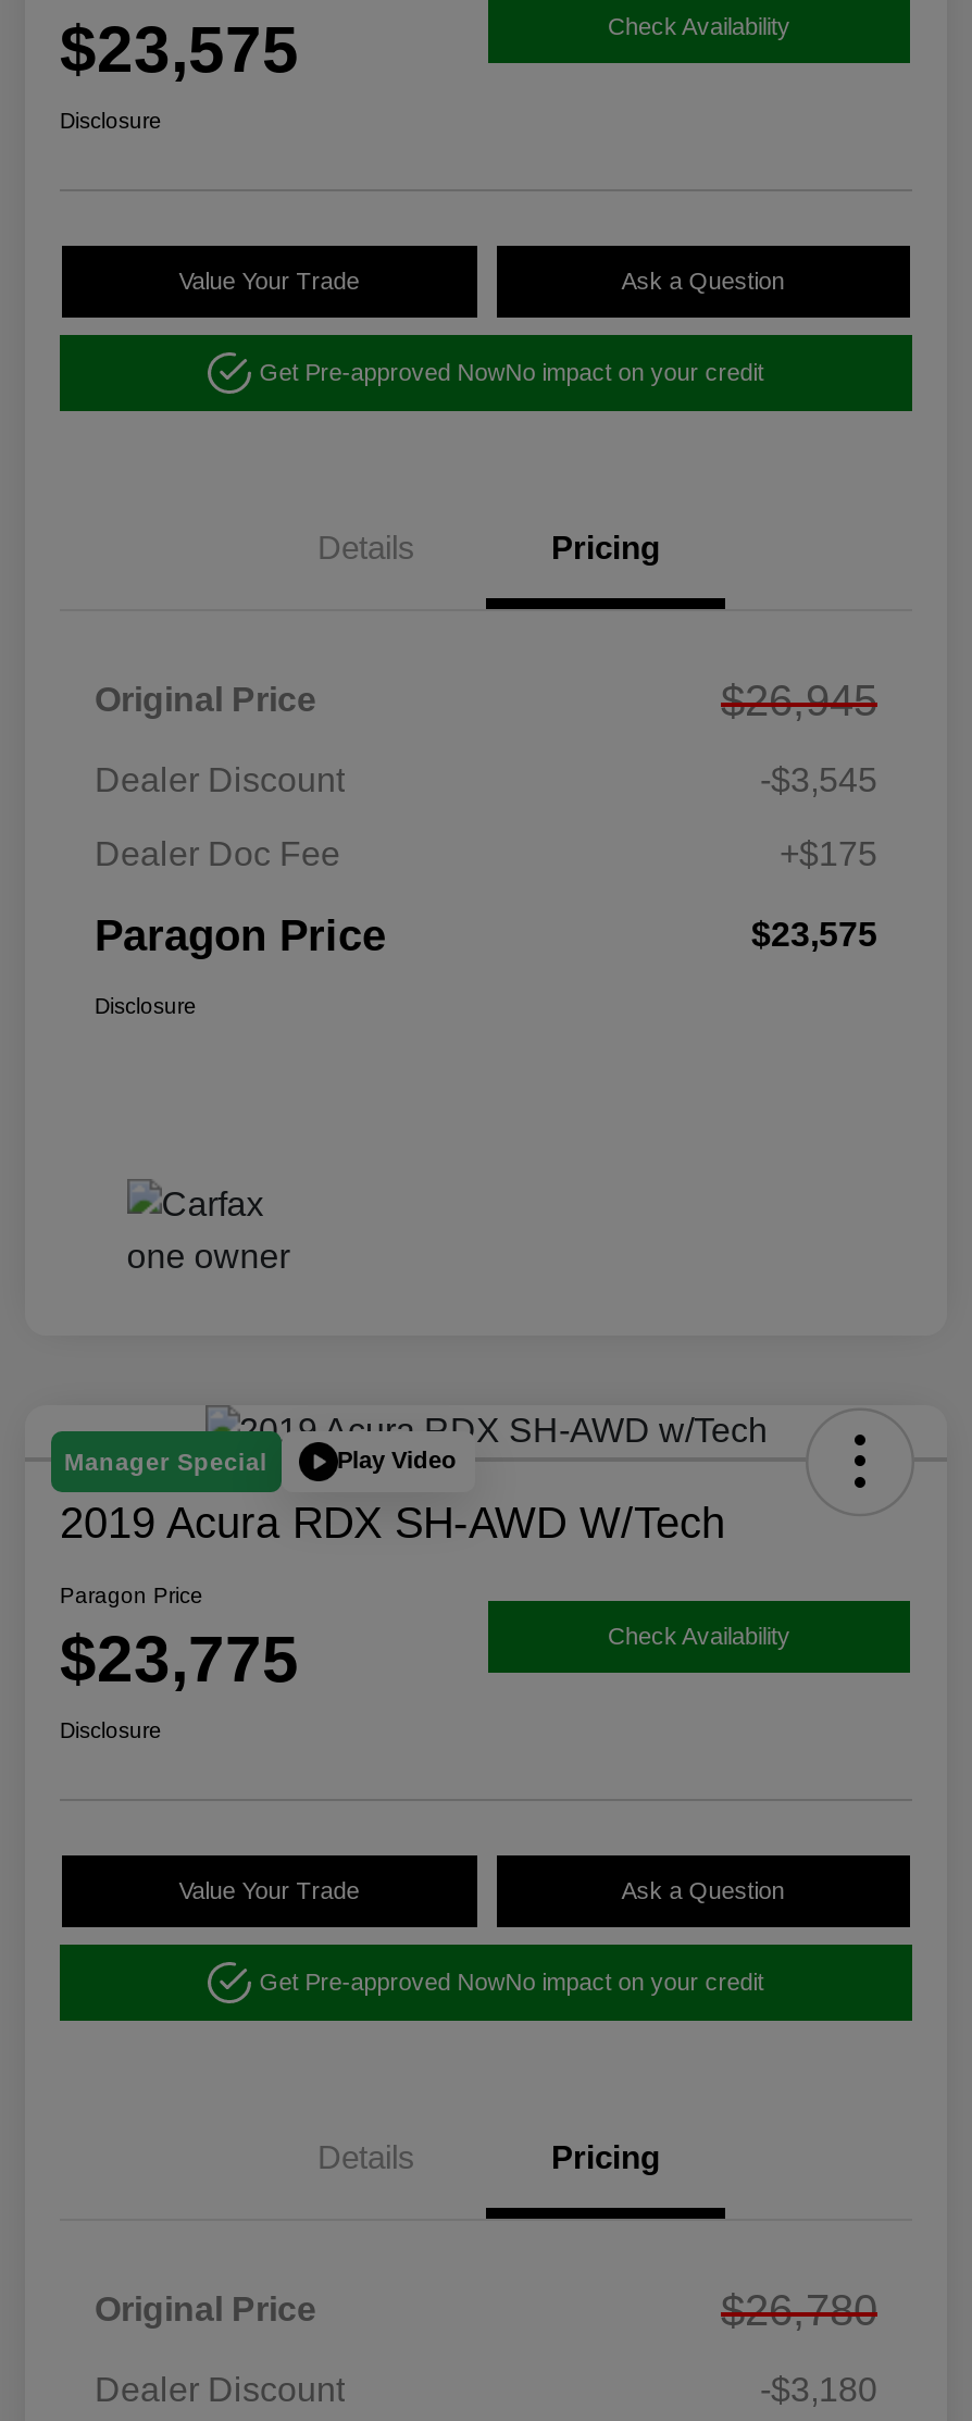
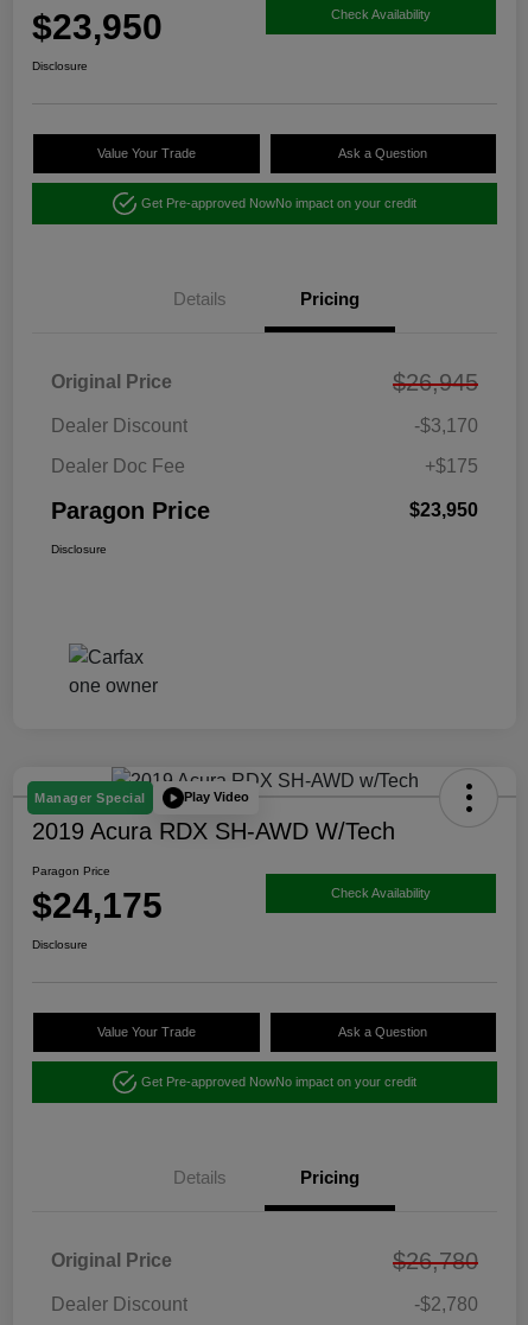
- $23,575
+ $23,950

- -$3,545
+ -$3,170

- $23,575
+ $23,950

- $23,775
+ $24,175

- -$3,180
+ -$2,780
